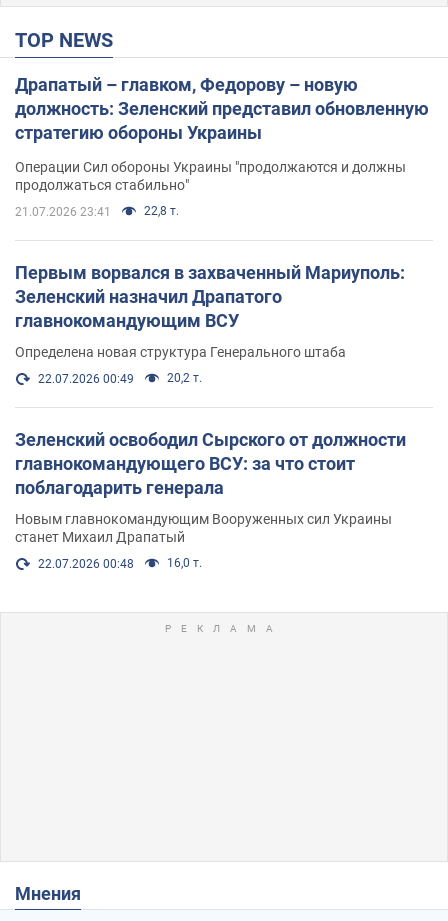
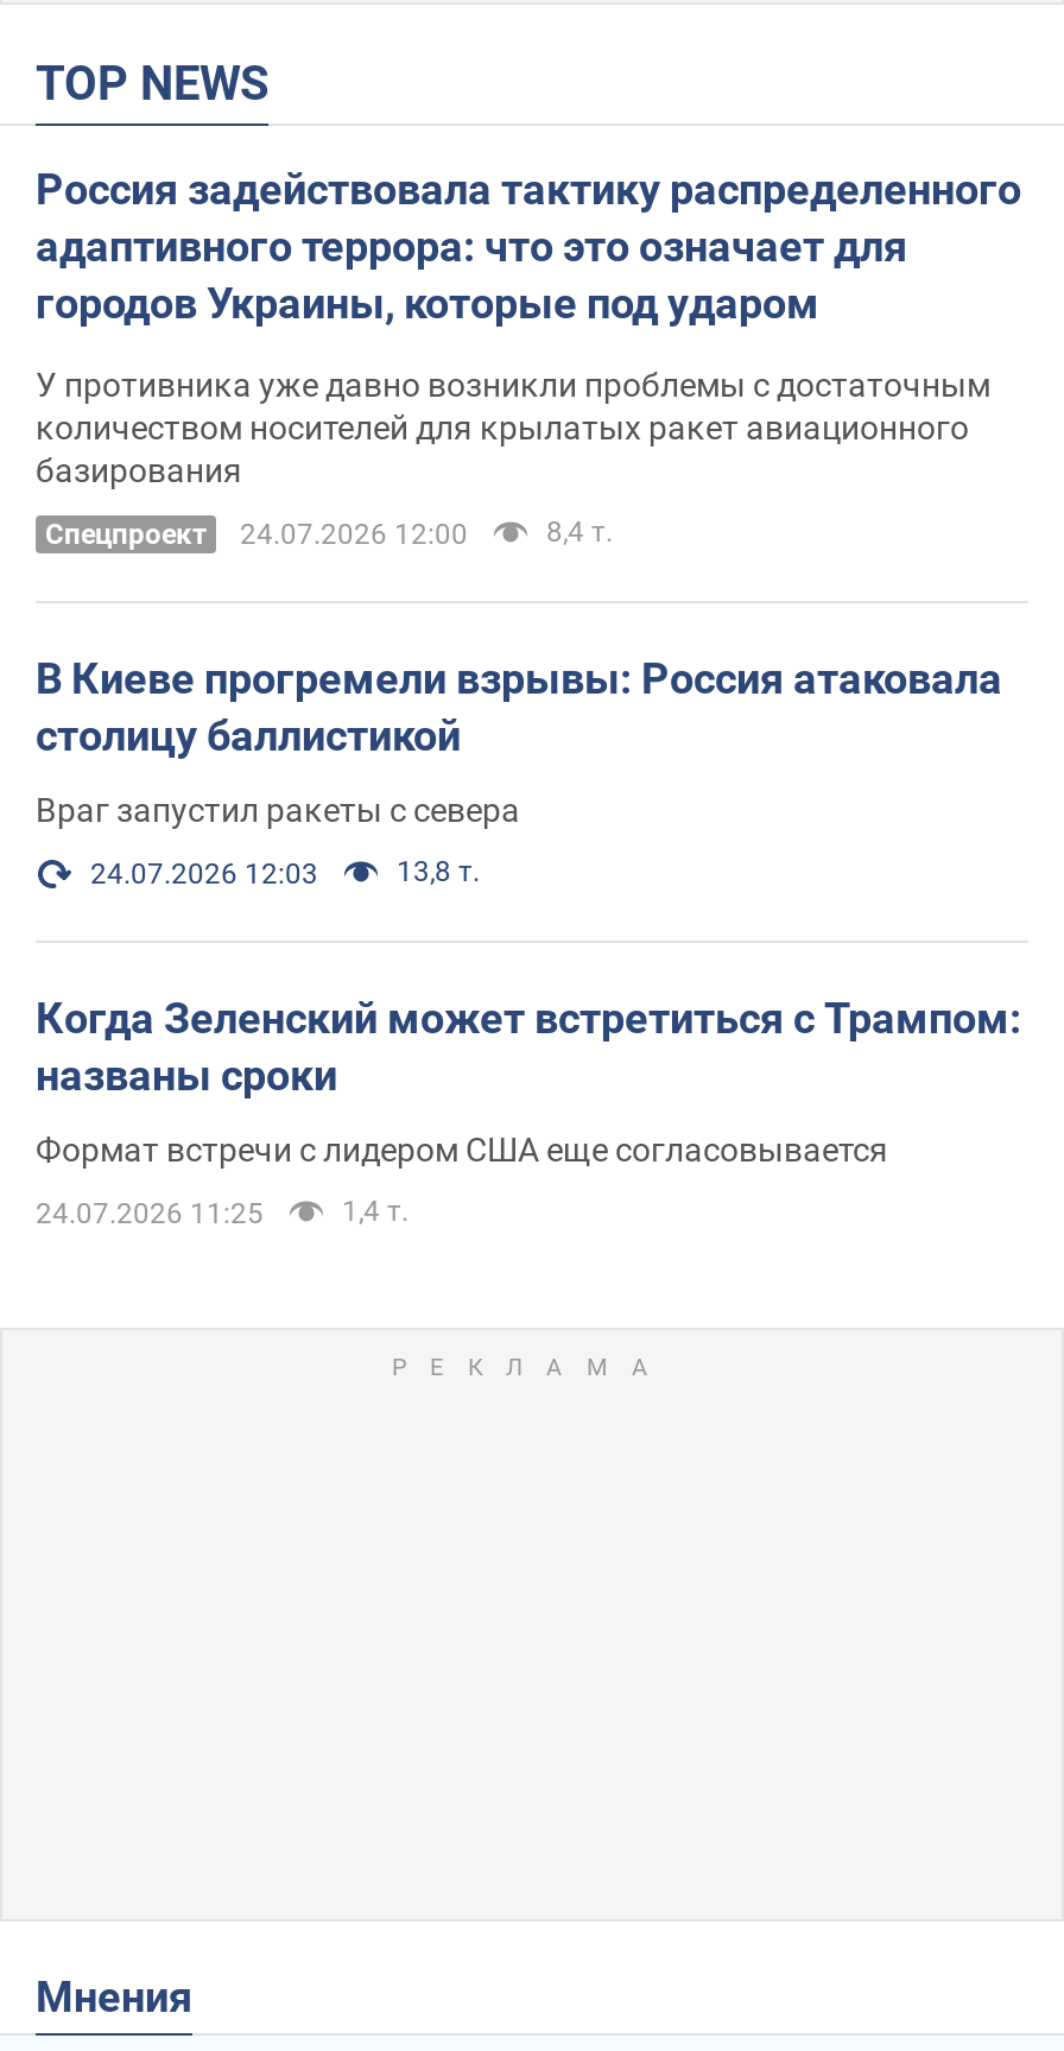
- Драпатый – главком, Федорову – новую
- должность: Зеленский представил обновленную
- стратегию обороны Украины
+ Россия задействовала тактику распределенного
+ адаптивного террора: что это означает для
+ городов Украины, которые под ударом

- Операции Сил обороны Украины "продолжаются и должны
- продолжаться стабильно"
+ У противника уже давно возникли проблемы с достаточным
+ количеством носителей для крылатых ракет авиационного
+ базирования

- 21.07.2026 23:41
- 22,8 т.
+ Спецпроект
+ 24.07.2026 12:00
+ 8,4 т.

- Первым ворвался в захваченный Мариуполь:
- Зеленский назначил Драпатого
- главнокомандующим ВСУ
+ В Киеве прогремели взрывы: Россия атаковала
+ столицу баллистикой

- Определена новая структура Генерального штаба
+ Враг запустил ракеты с севера

- 22.07.2026 00:49
- 20,2 т.
+ 24.07.2026 12:03
+ 13,8 т.

- Зеленский освободил Сырского от должности
- главнокомандующего ВСУ: за что стоит
- поблагодарить генерала
+ Когда Зеленский может встретиться с Трампом:
+ названы сроки

- Новым главнокомандующим Вооруженных сил Украины
- станет Михаил Драпатый
+ Формат встречи с лидером США еще согласовывается

- 22.07.2026 00:48
- 16,0 т.
+ 24.07.2026 11:25
+ 1,4 т.
